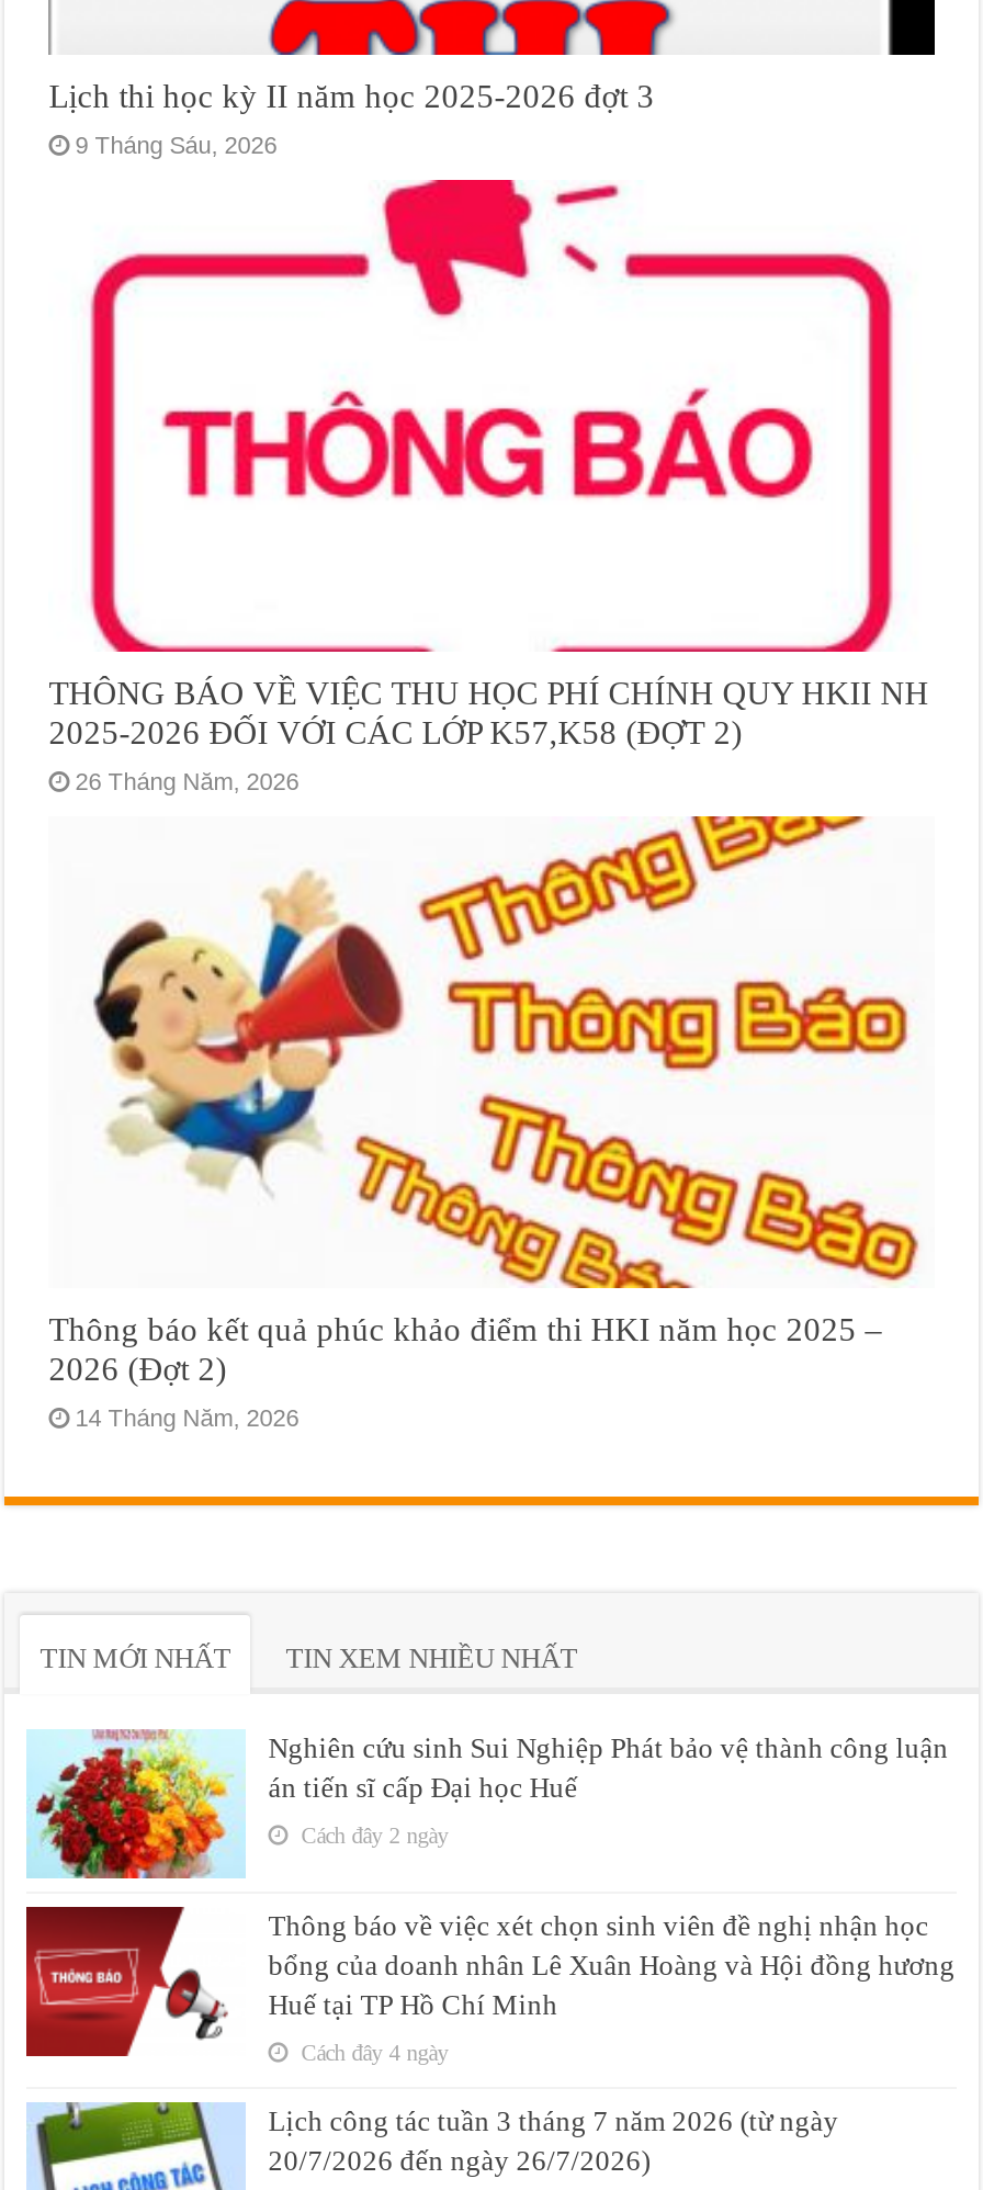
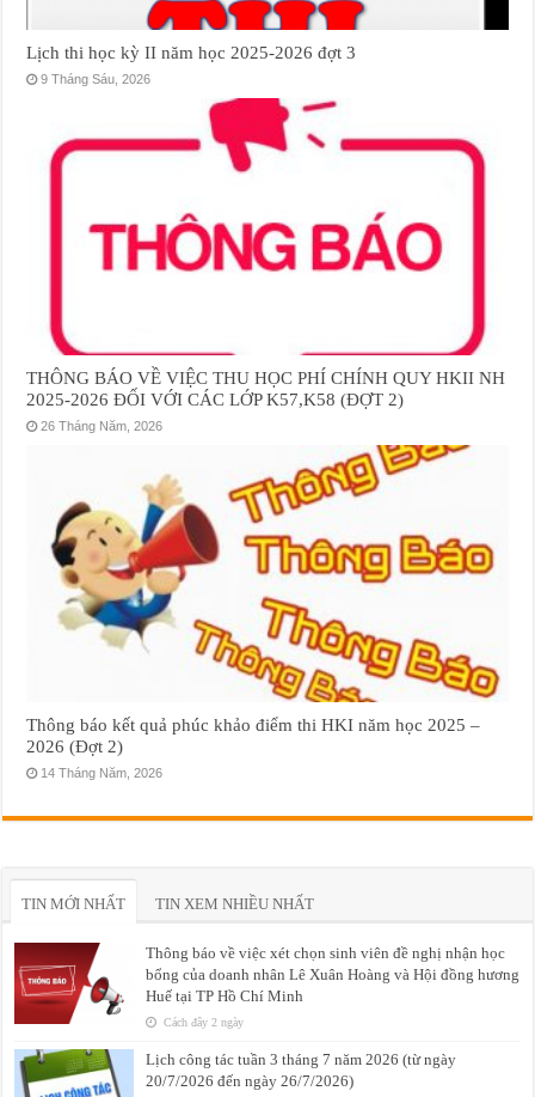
- [image]
- Nghiên cứu sinh Sui Nghiệp Phát bảo vệ thành công luận
- án tiến sĩ cấp Đại học Huế
- Cách đây 2 ngày

- Cách đây 4 ngày
+ Cách đây 2 ngày
